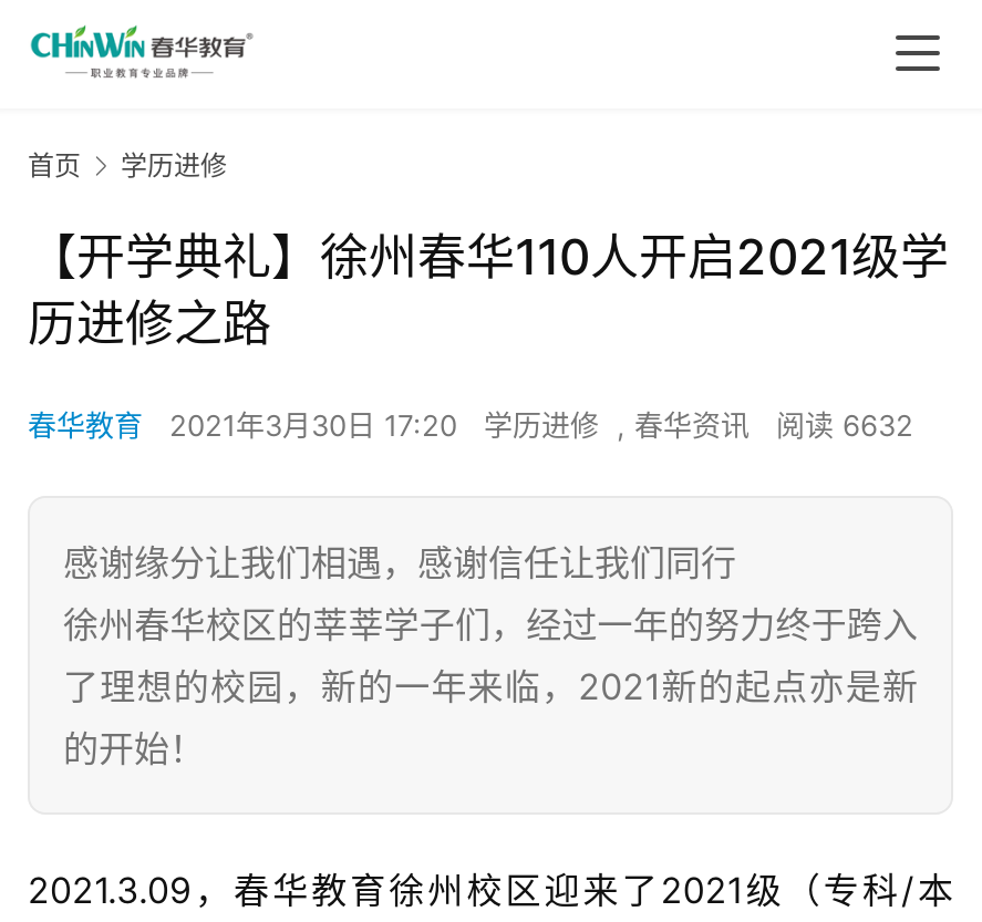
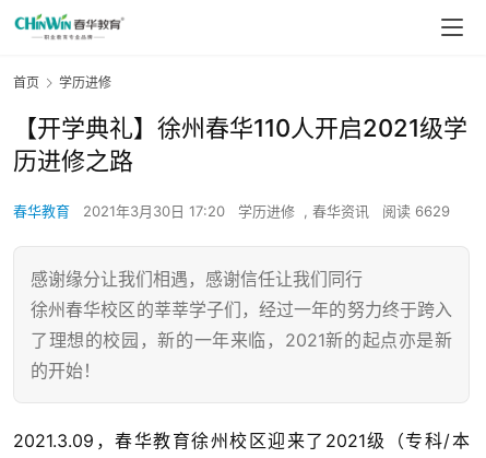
- 春华教育 2021年3月30日 17:20 学历进修 ,春华资讯 阅读 6632
+ 春华教育 2021年3月30日 17:20 学历进修 ,春华资讯 阅读 6629
